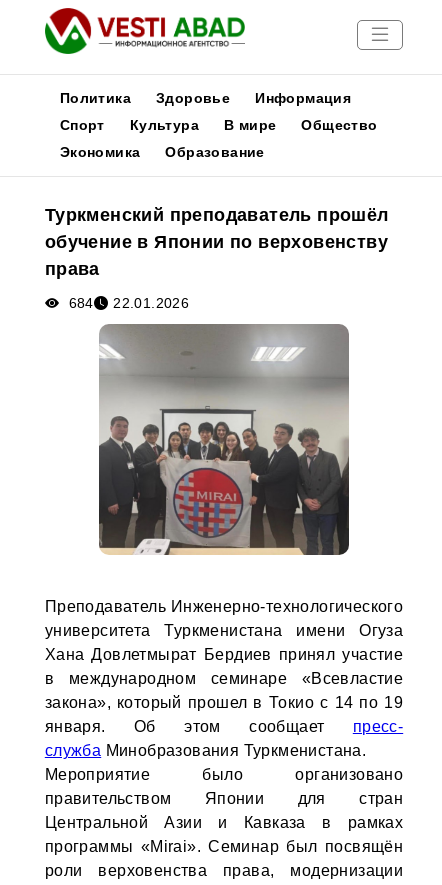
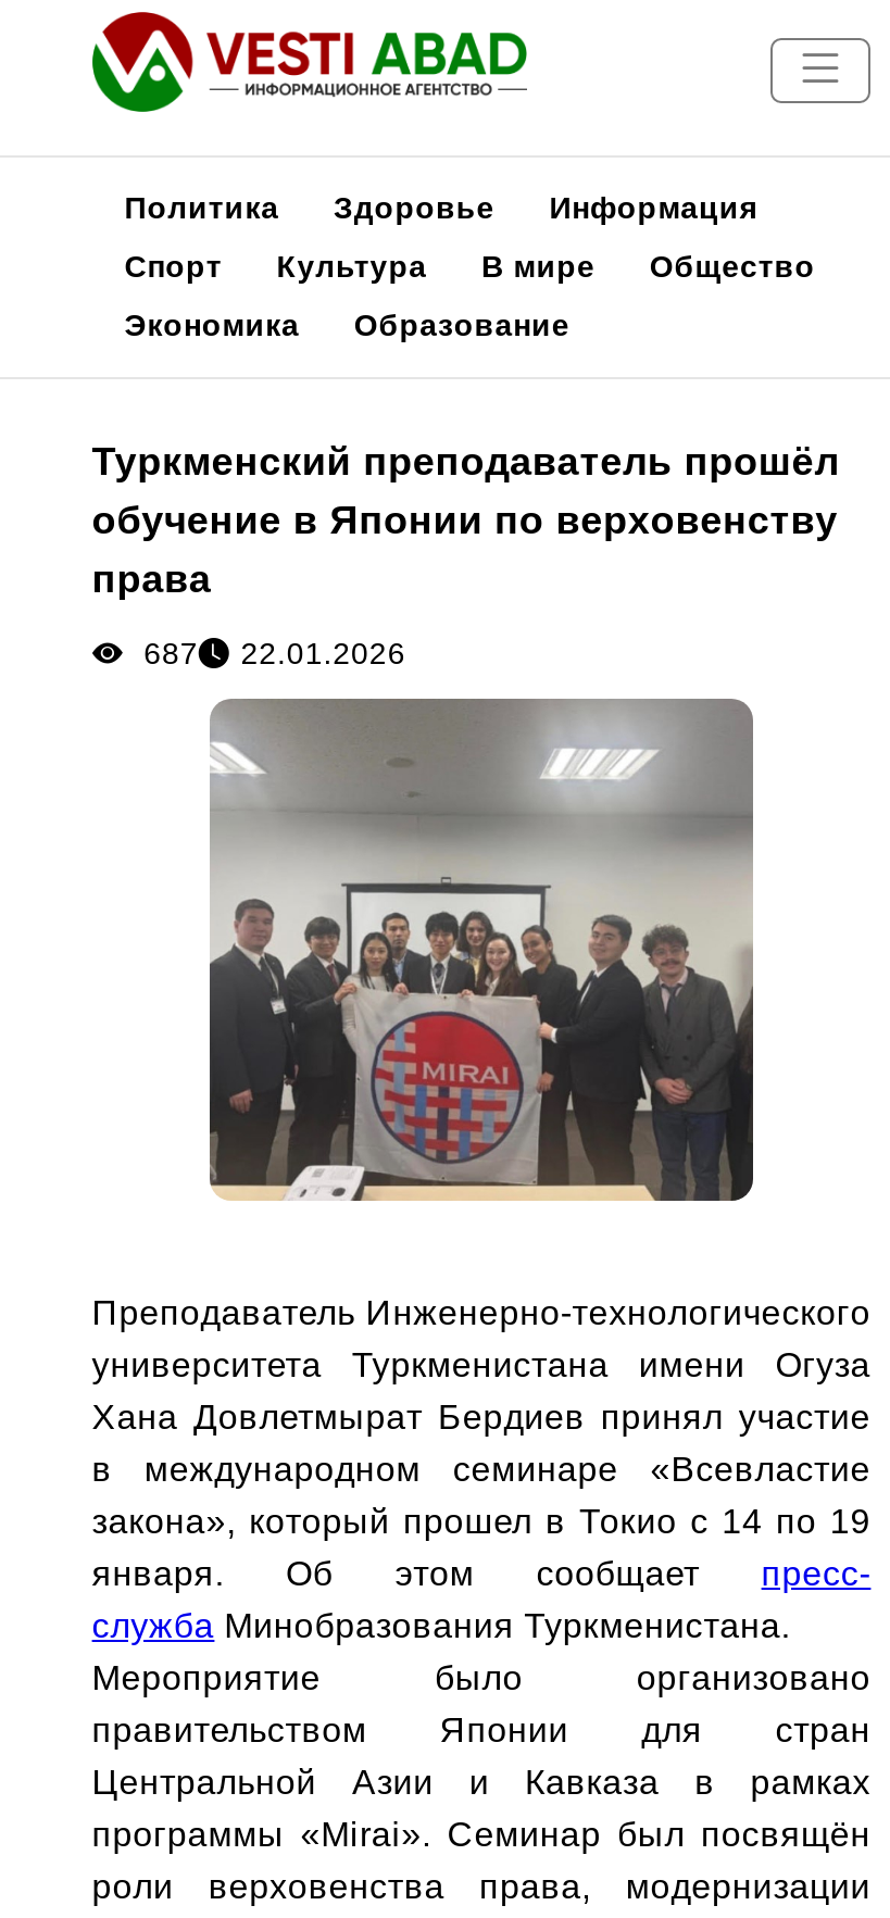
- 684 22.01.2026
+ 687 22.01.2026
